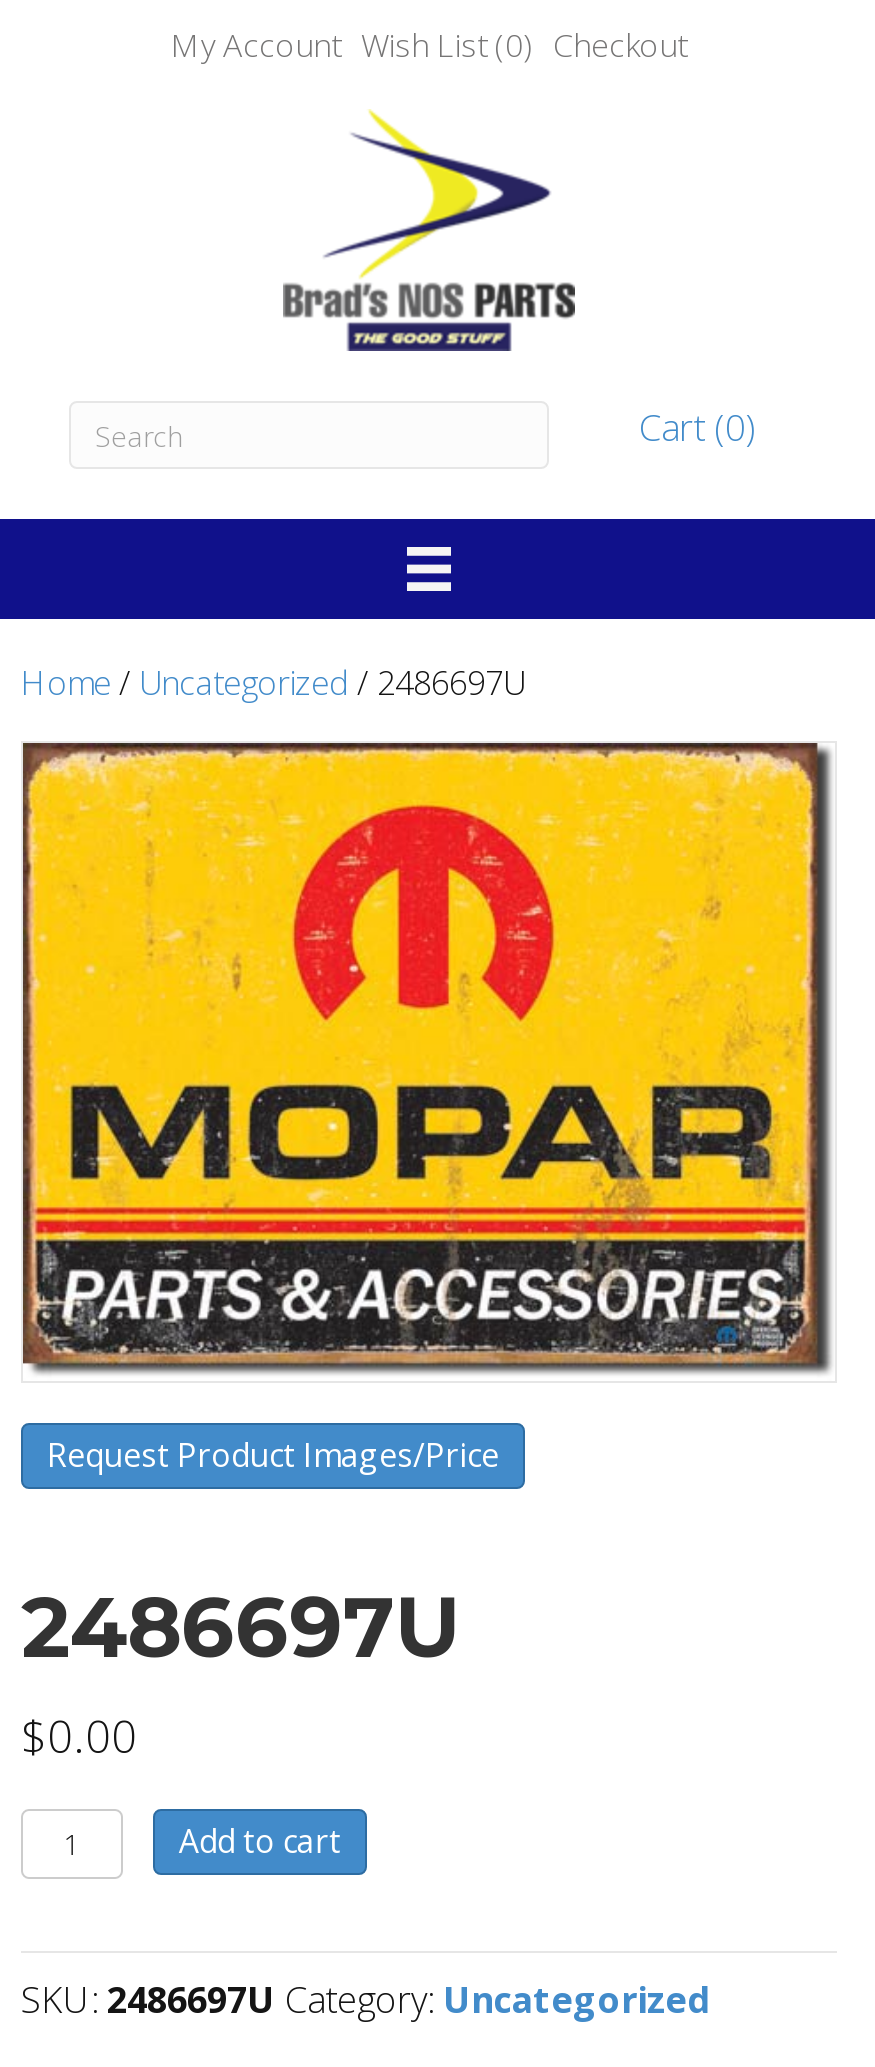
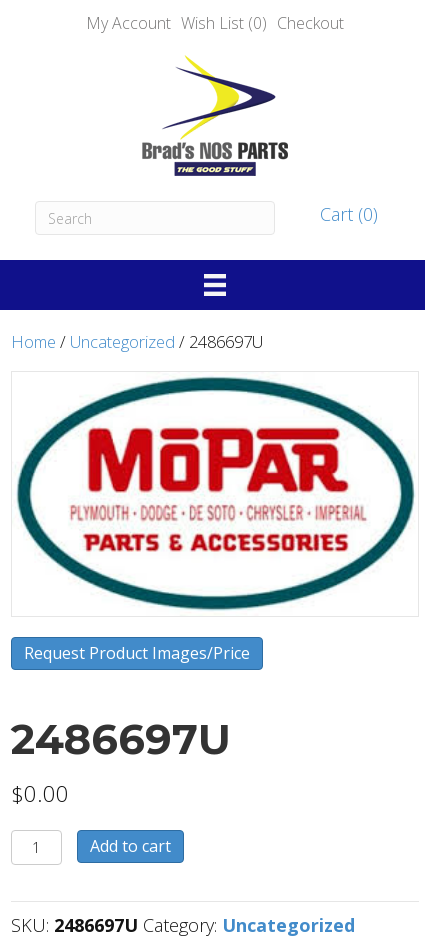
- [image]
+ [image]
